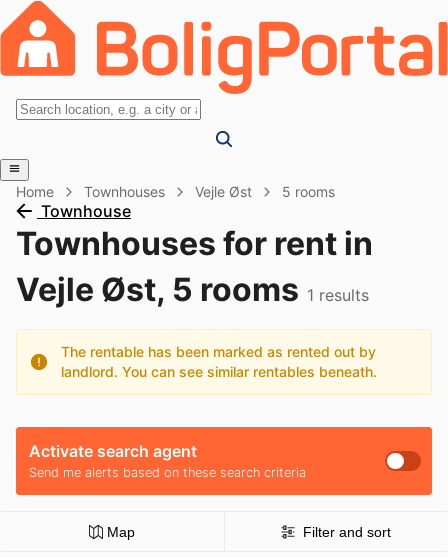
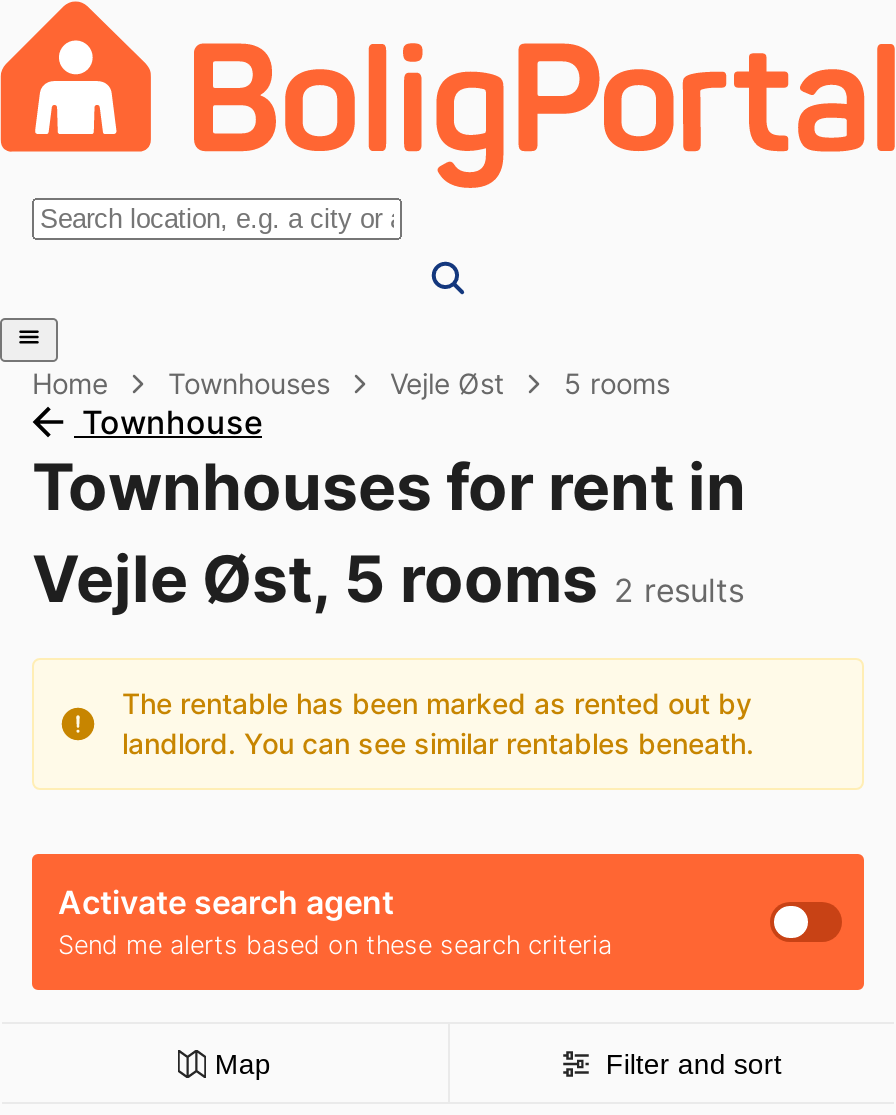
- Vejle Øst, 5 rooms 1 results
+ Vejle Øst, 5 rooms 2 results
